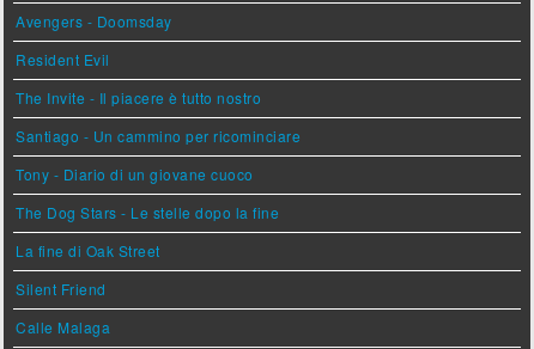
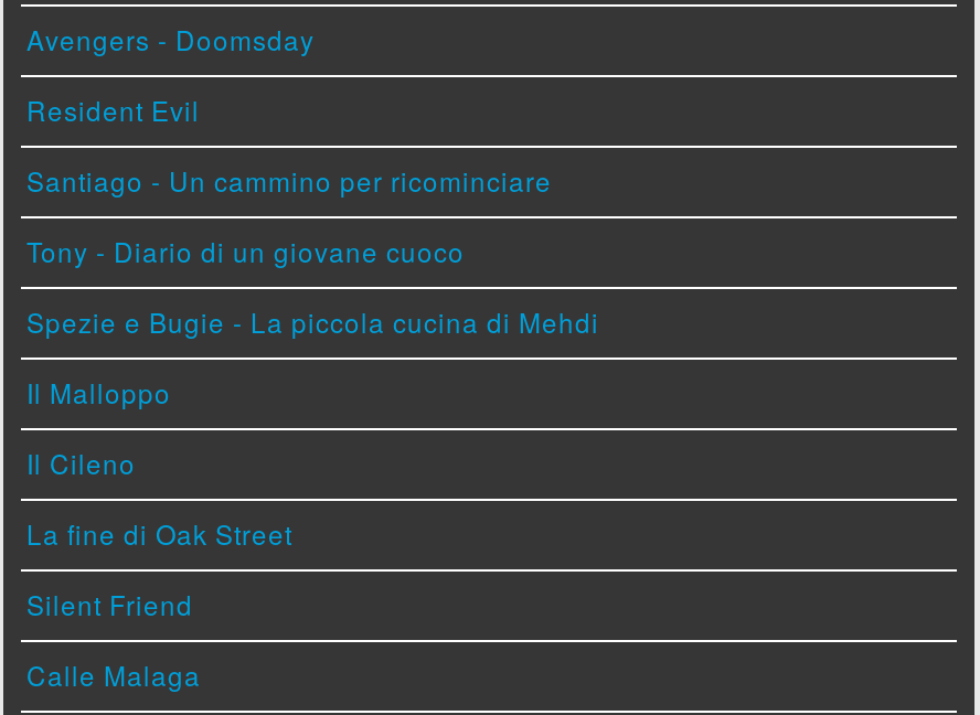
- The Invite - Il piacere è tutto nostro

moved up: Santiago - Un cammino per ricominciare | Tony - Diario di un giovane cuoco

- The Dog Stars - Le stelle dopo la fine
+ Spezie e Bugie - La piccola cucina di Mehdi
+ Il Malloppo
+ Il Cileno
